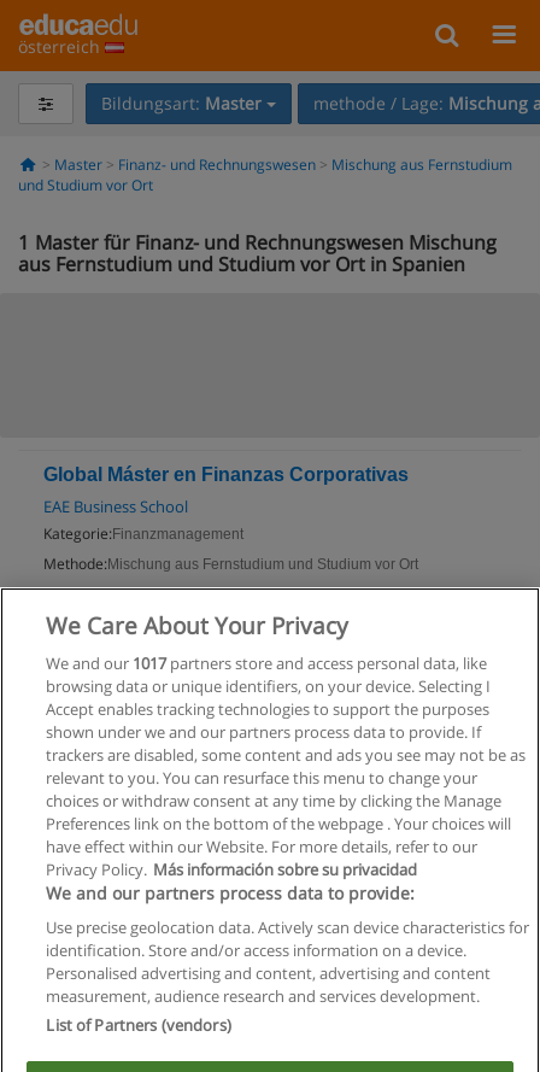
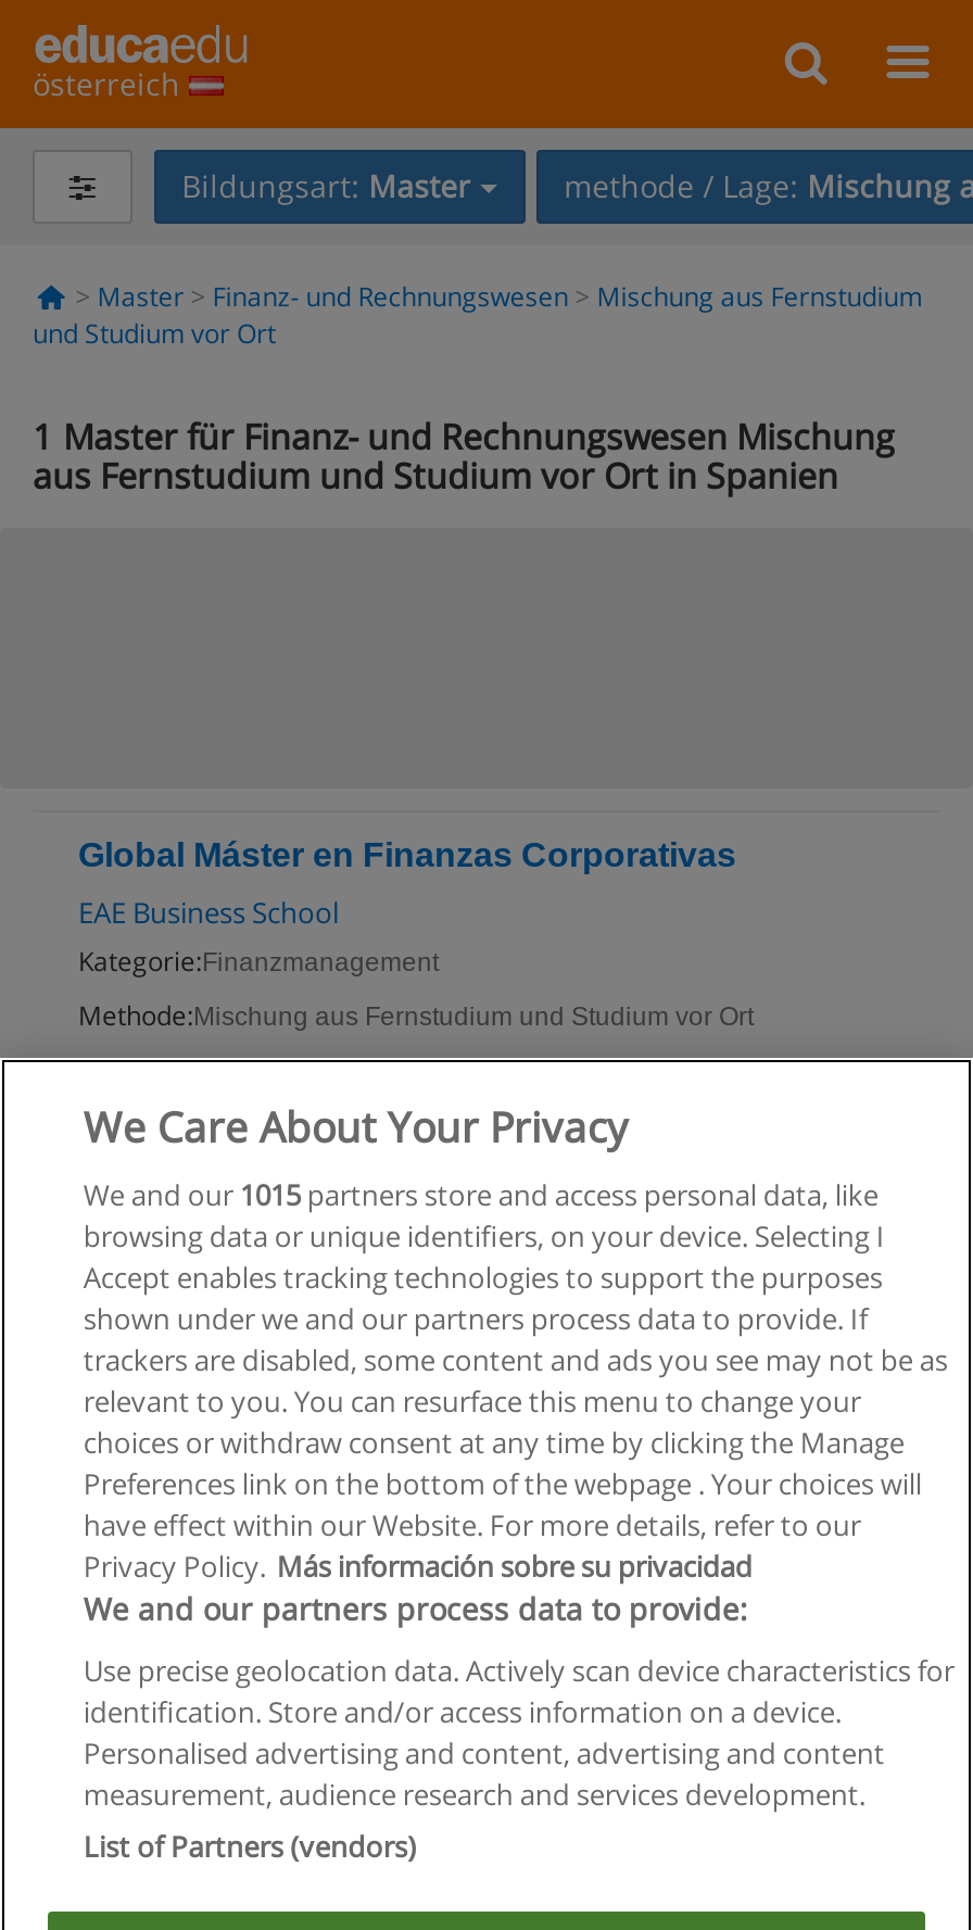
- We and our 1017 partners store and access personal data, like
+ We and our 1015 partners store and access personal data, like
